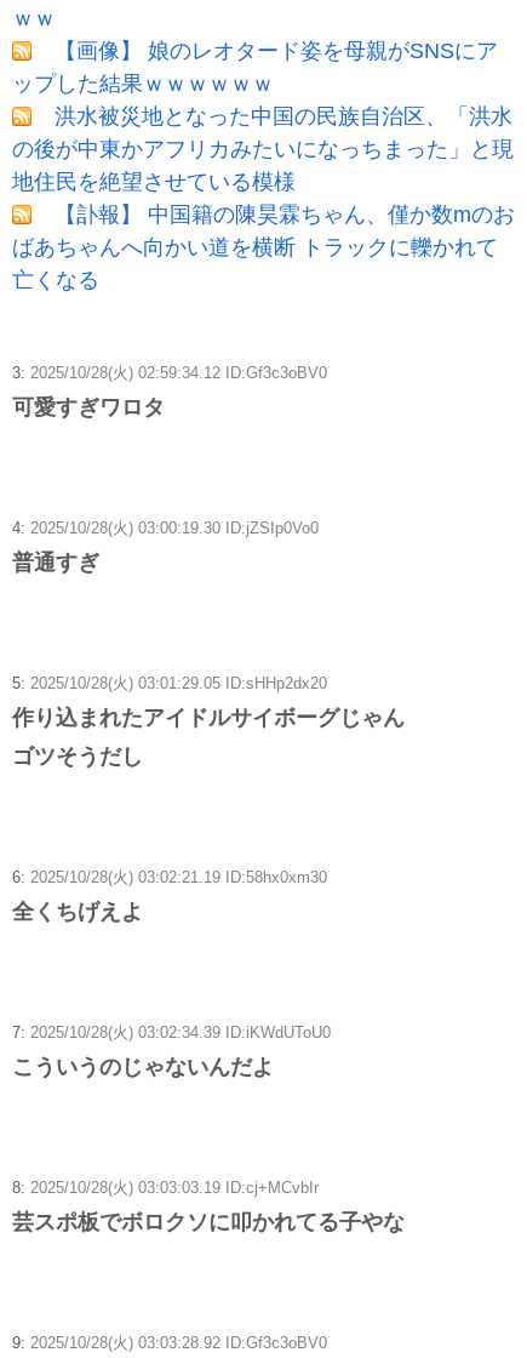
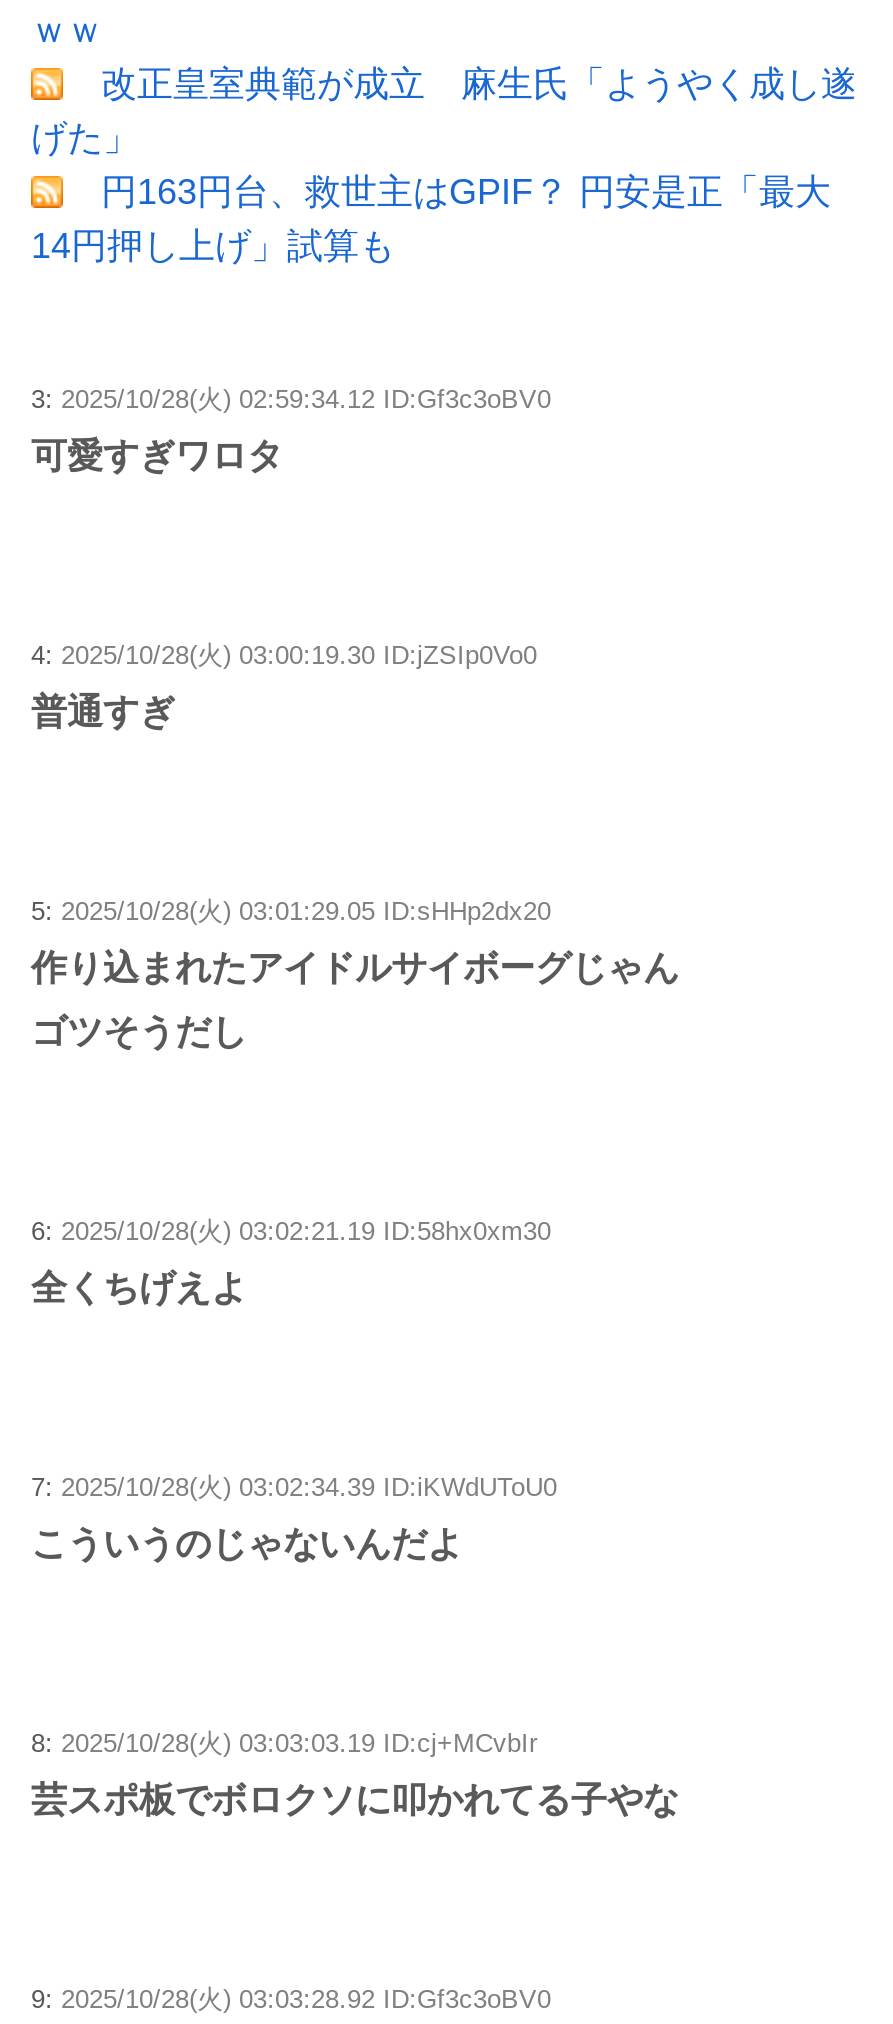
- 【画像】 娘のレオタード姿を母親がSNSにア
- ップした結果ｗｗｗｗｗｗ
- 洪水被災地となった中国の民族自治区、「洪水
- の後が中東かアフリカみたいになっちまった」と現
- 地住民を絶望させている模様
- 【訃報】 中国籍の陳昊霖ちゃん、僅か数mのお
- ばあちゃんへ向かい道を横断 トラックに轢かれて
- 亡くなる
+ 改正皇室典範が成立 麻生氏「ようやく成し遂
+ げた」
+ 円163円台、救世主はGPIF？ 円安是正「最大
+ 14円押し上げ」試算も
